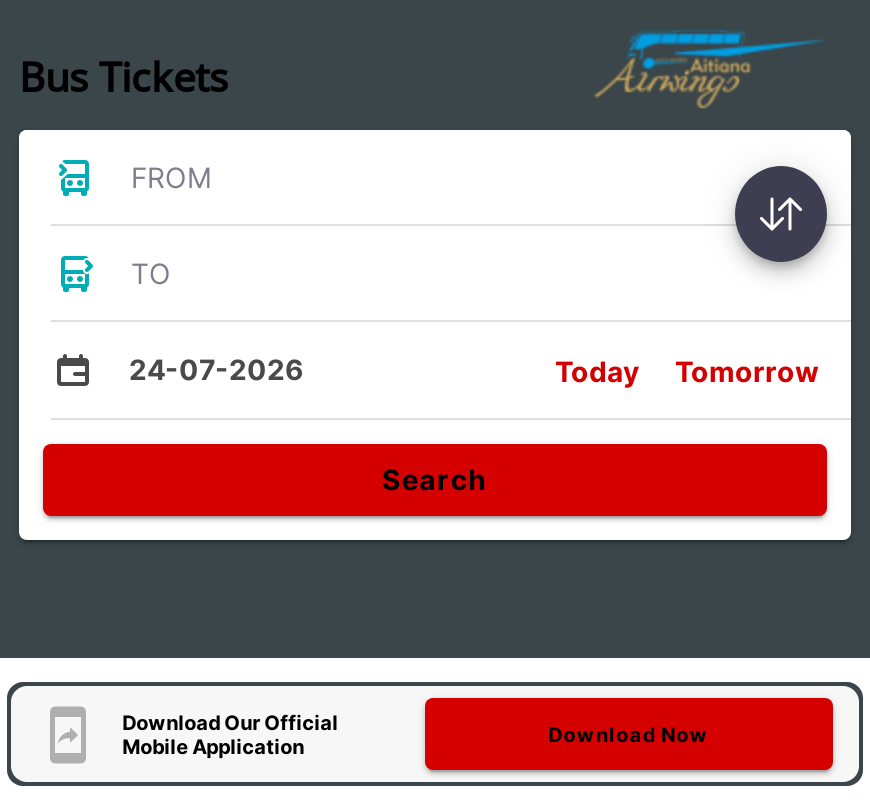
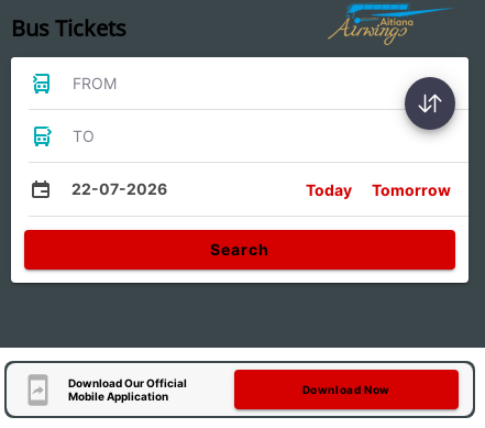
- 24-07-2026
+ 22-07-2026
